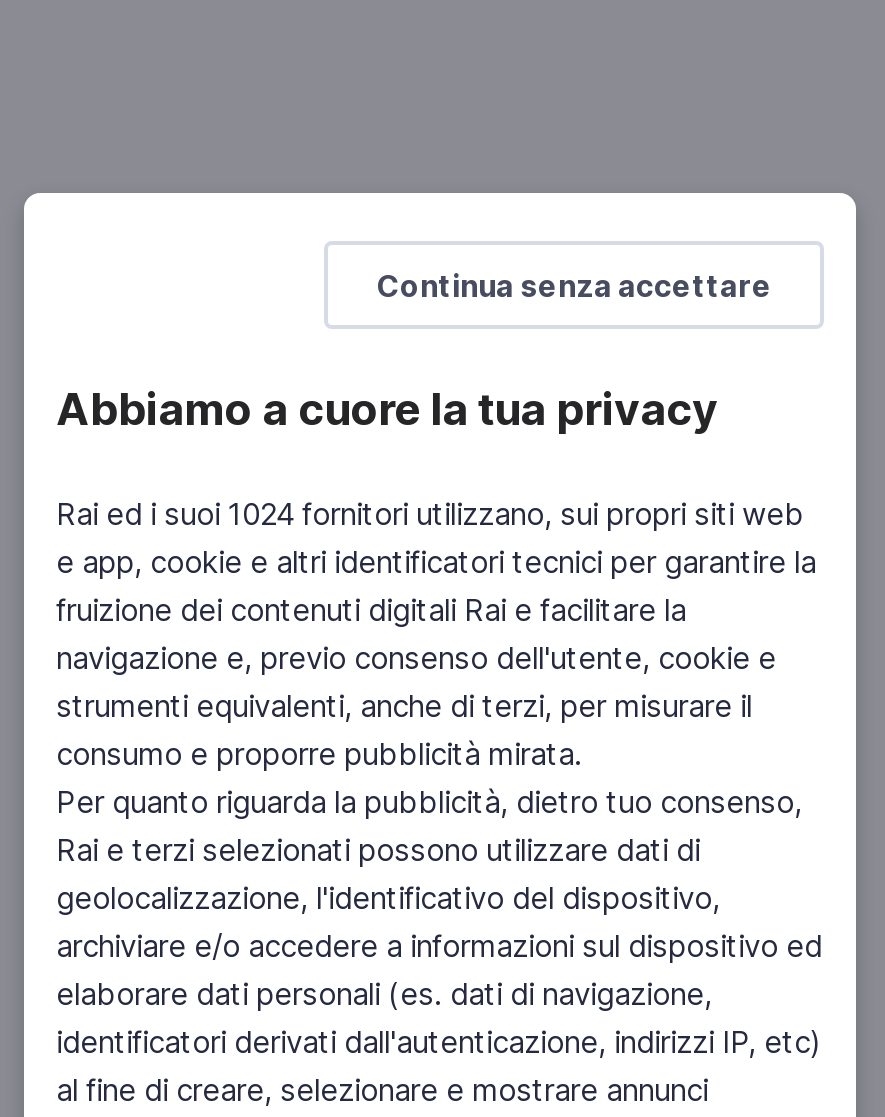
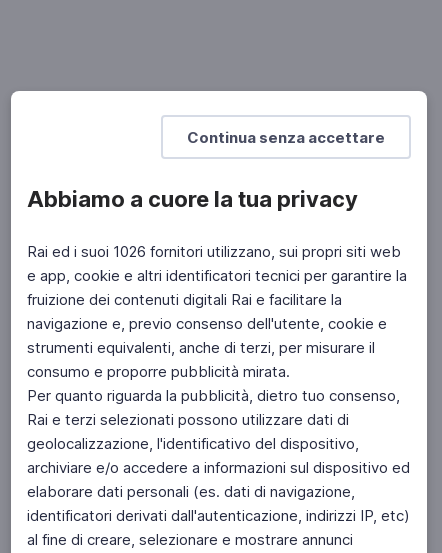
- Rai ed i suoi 1024 fornitori utilizzano, sui propri siti web
+ Rai ed i suoi 1026 fornitori utilizzano, sui propri siti web
